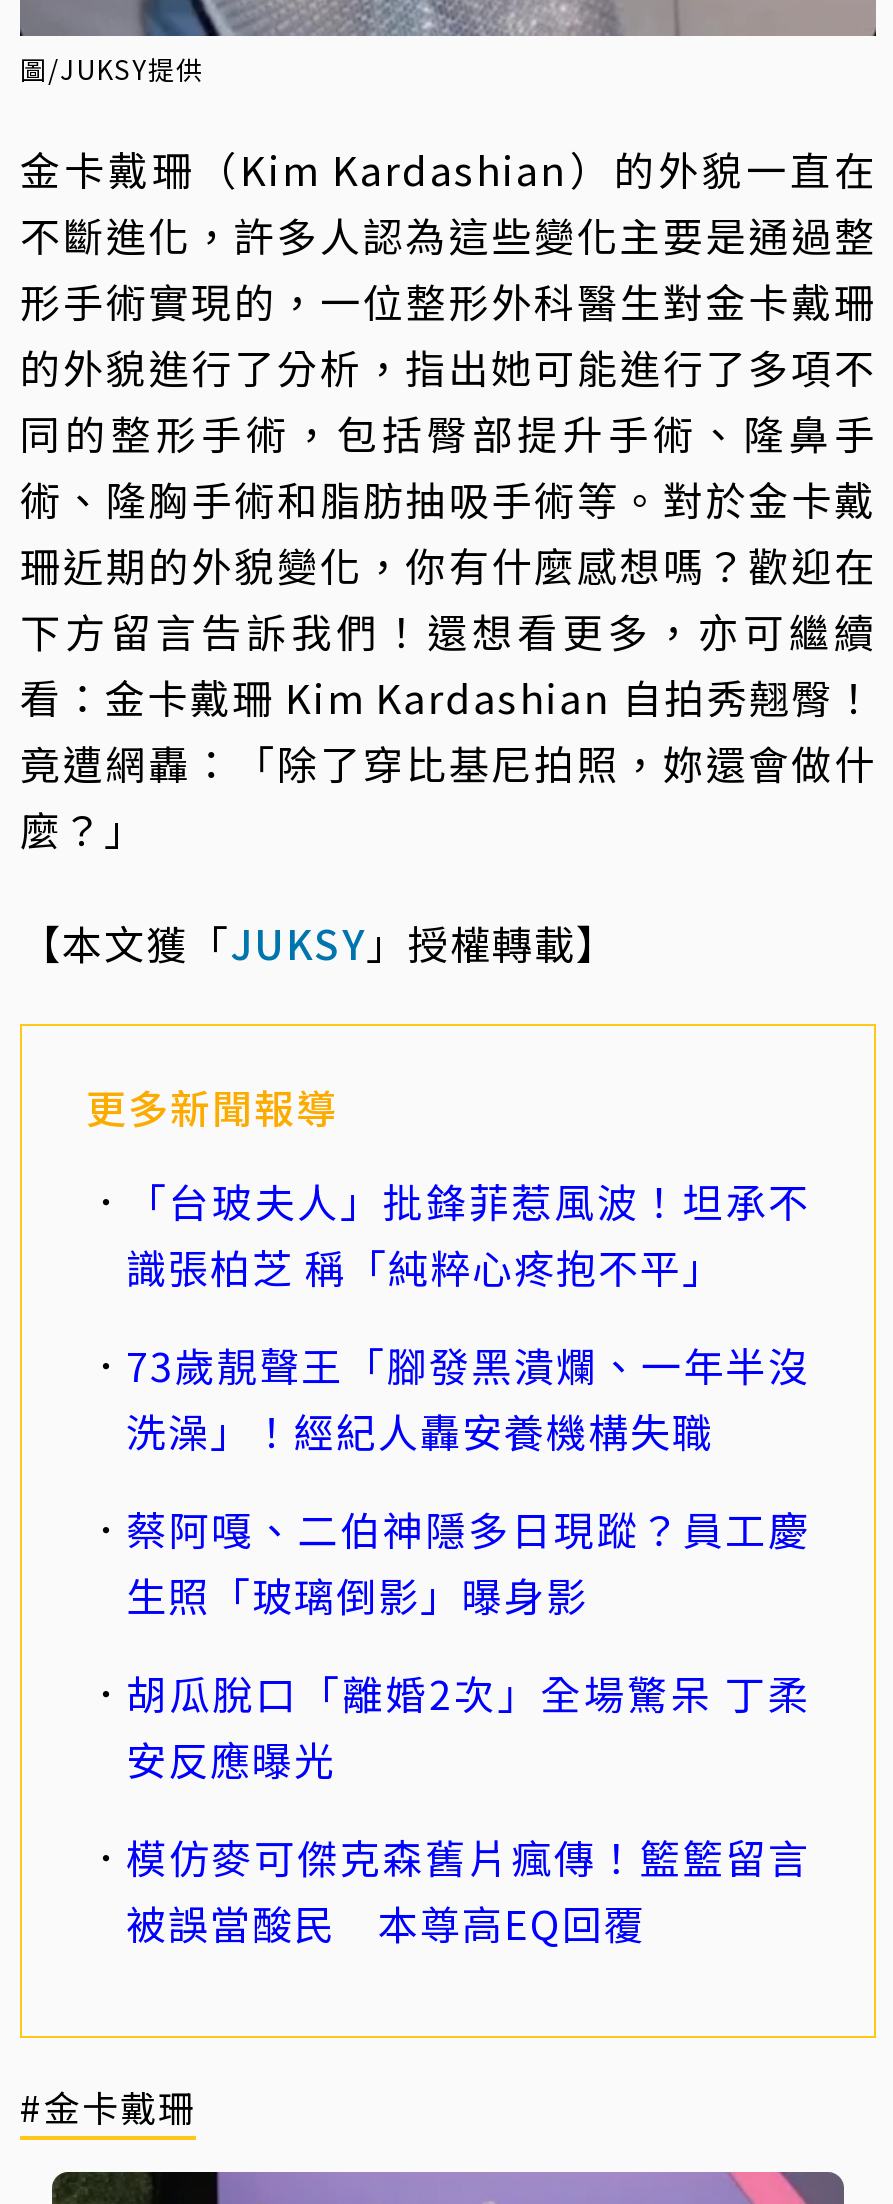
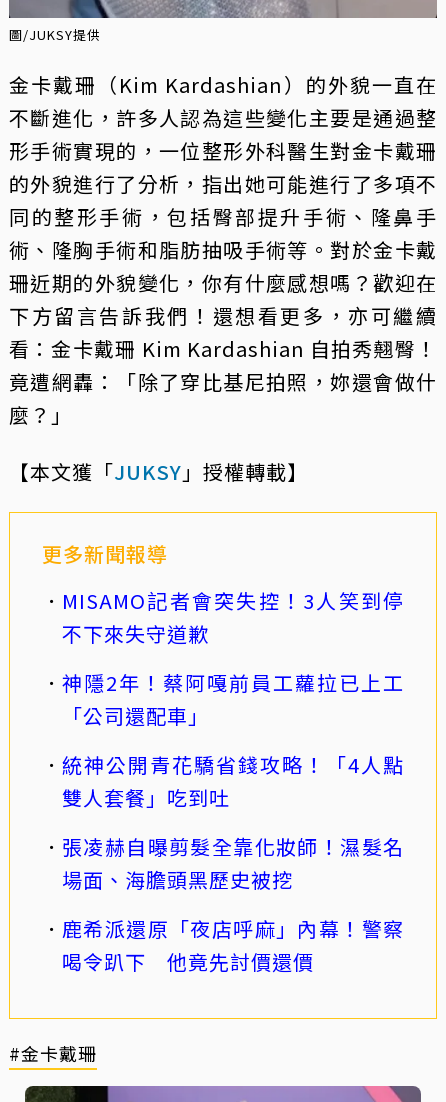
- 「台玻夫人」批鋒菲惹風波！坦承不
- 識張柏芝 稱「純粹心疼抱不平」
+ MISAMO記者會突失控！3人笑到停
+ 不下來失守道歉

- 73歲靚聲王「腳發黑潰爛、一年半沒
- 洗澡」！經紀人轟安養機構失職
+ 神隱2年！蔡阿嘎前員工蘿拉已上工
+ 「公司還配車」

- 蔡阿嘎、二伯神隱多日現蹤？員工慶
- 生照「玻璃倒影」曝身影
+ 統神公開青花驕省錢攻略！「4人點
+ 雙人套餐」吃到吐

- 胡瓜脫口「離婚2次」全場驚呆 丁柔
- 安反應曝光
+ 張凌赫自曝剪髮全靠化妝師！濕髮名
+ 場面、海膽頭黑歷史被挖

- 模仿麥可傑克森舊片瘋傳！籃籃留言
- 被誤當酸民 本尊高EQ回覆
+ 鹿希派還原「夜店呼麻」內幕！警察
+ 喝令趴下 他竟先討價還價
